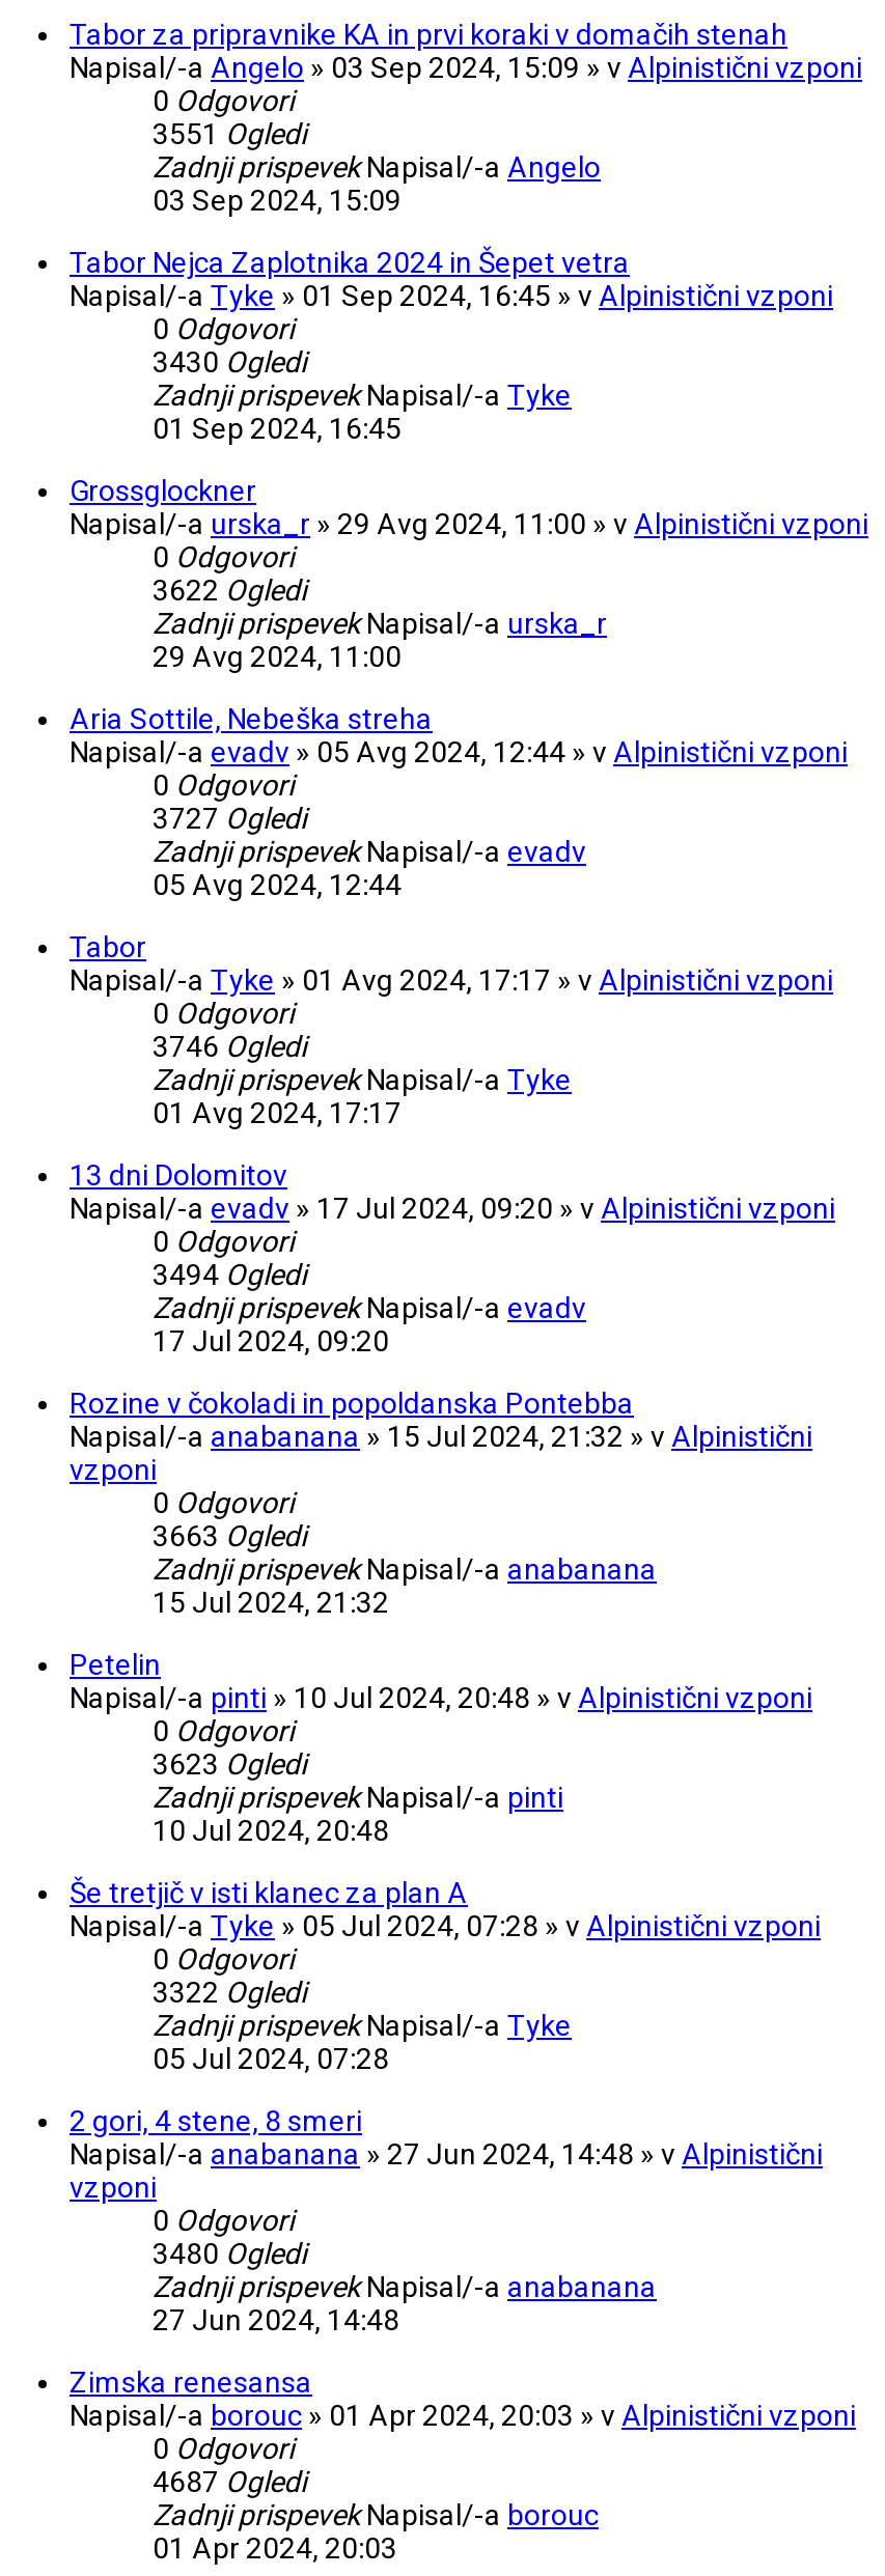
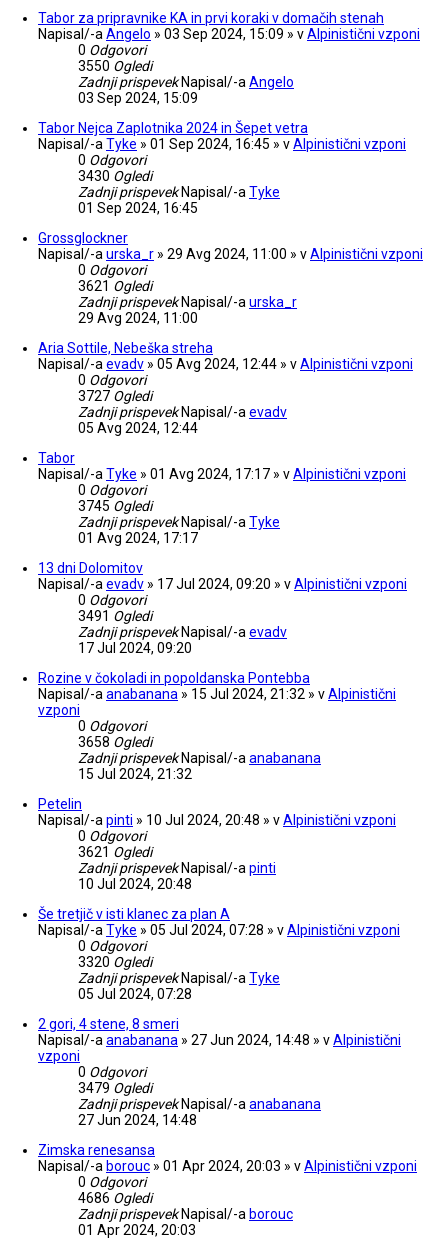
- 3551Ogledi
+ 3550Ogledi

- 3622Ogledi
+ 3621Ogledi

- 3746Ogledi
+ 3745Ogledi

- 3494Ogledi
+ 3491Ogledi

- 3663Ogledi
+ 3658Ogledi

- 3623Ogledi
+ 3621Ogledi

- 3322Ogledi
+ 3320Ogledi

- 3480Ogledi
+ 3479Ogledi

- 4687Ogledi
+ 4686Ogledi
